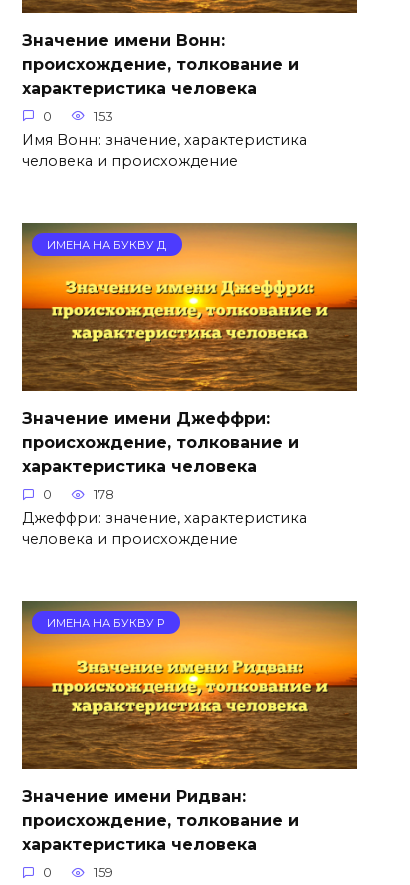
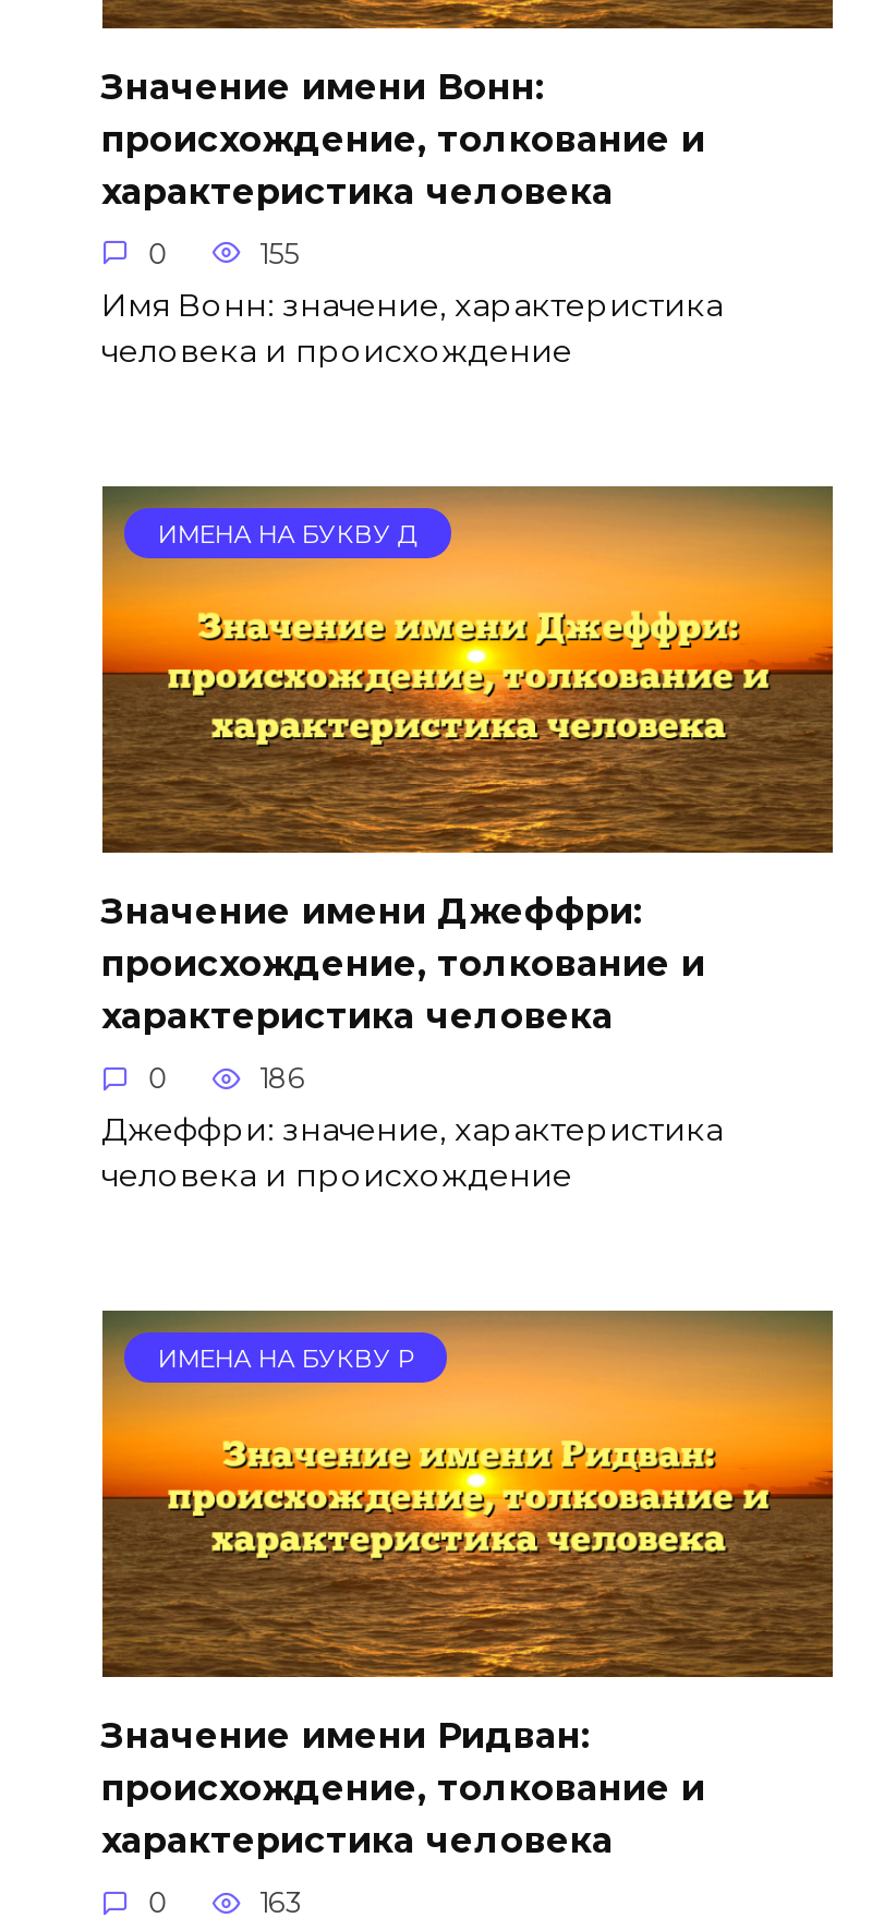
- 153
+ 155

- 178
+ 186

- 159
+ 163
